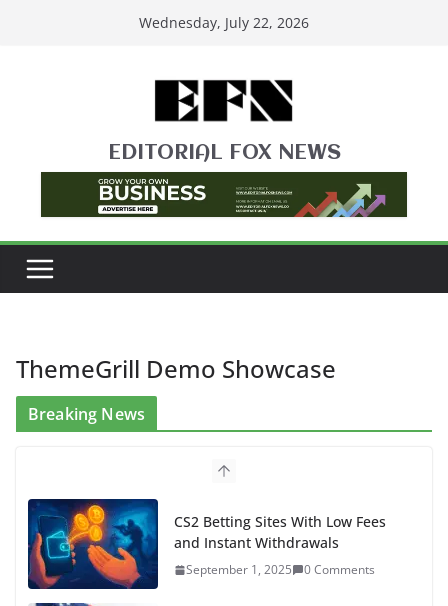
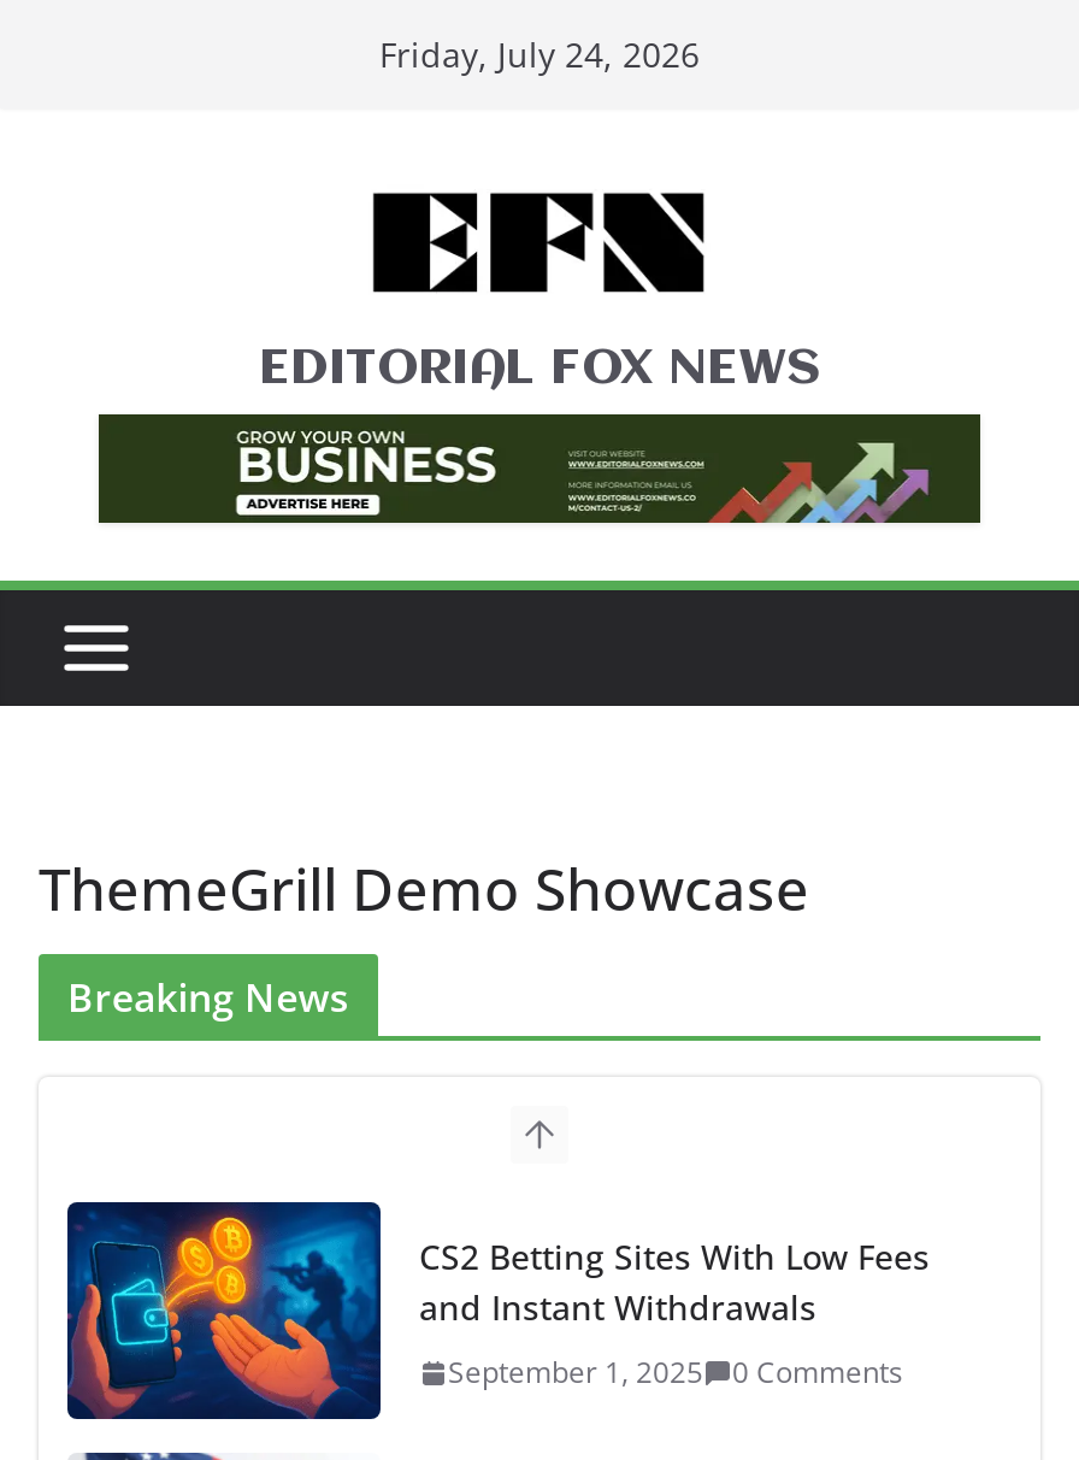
- Wednesday, July 22, 2026
+ Friday, July 24, 2026
